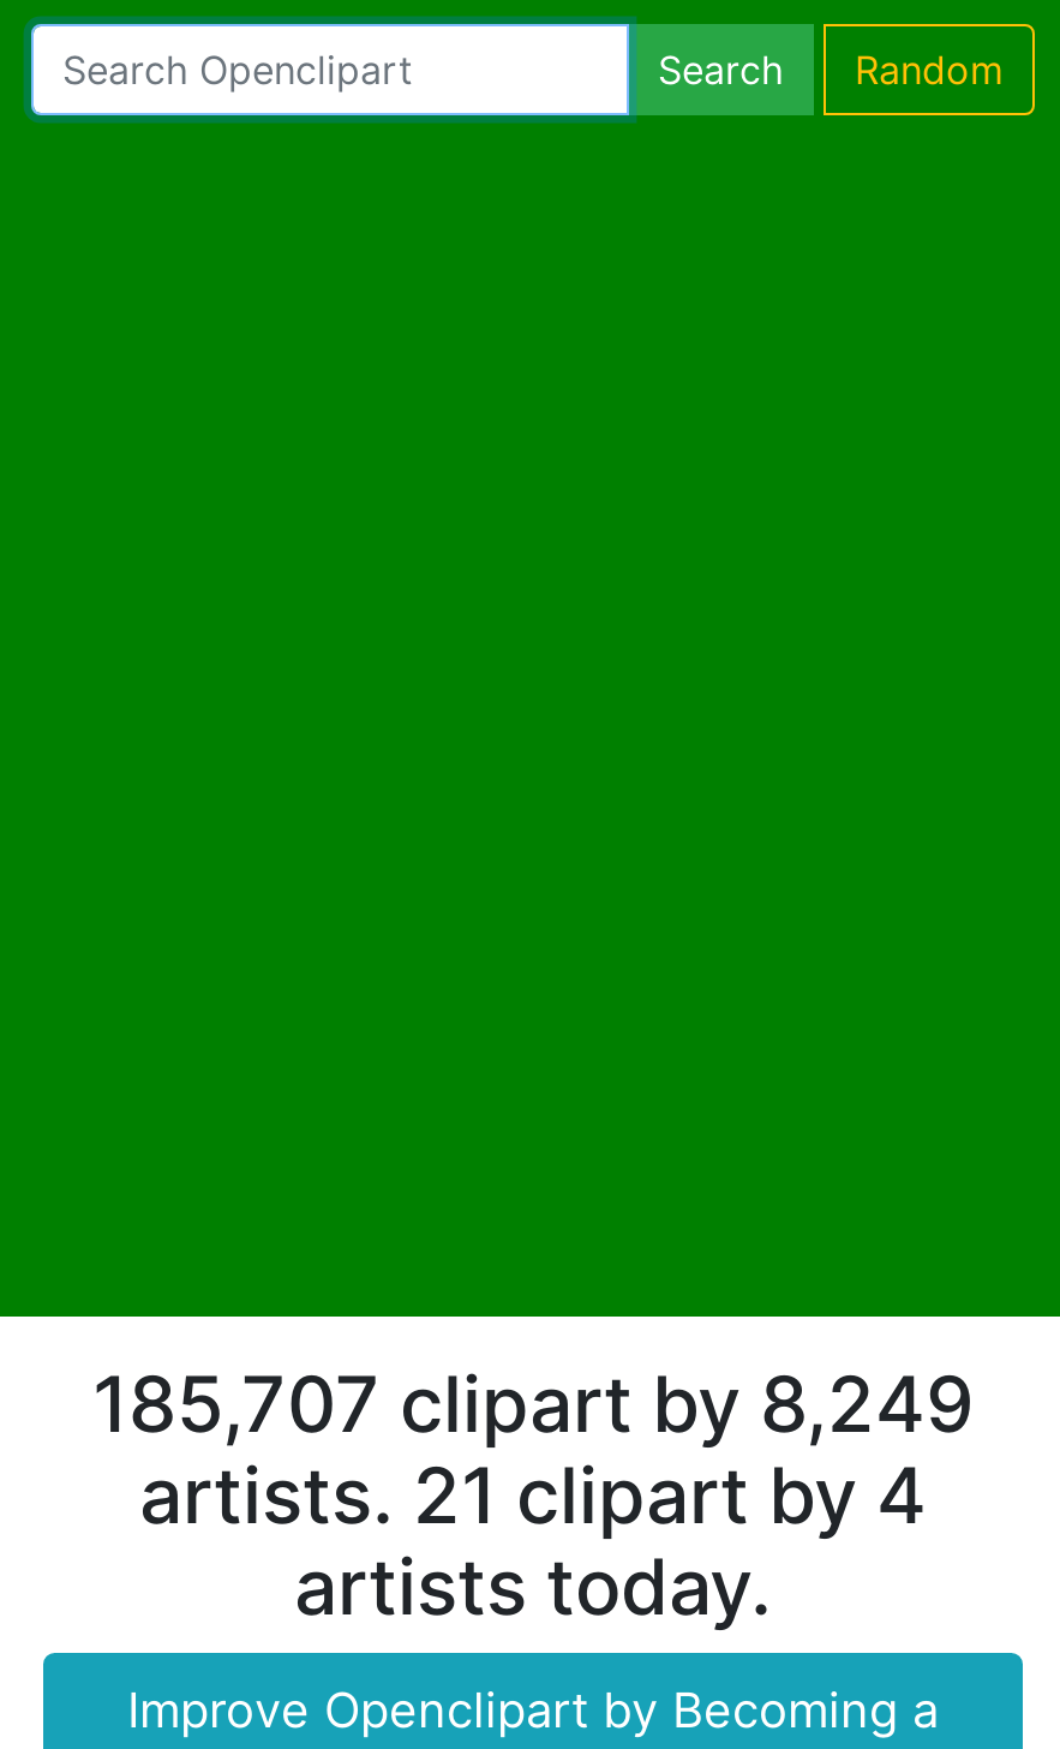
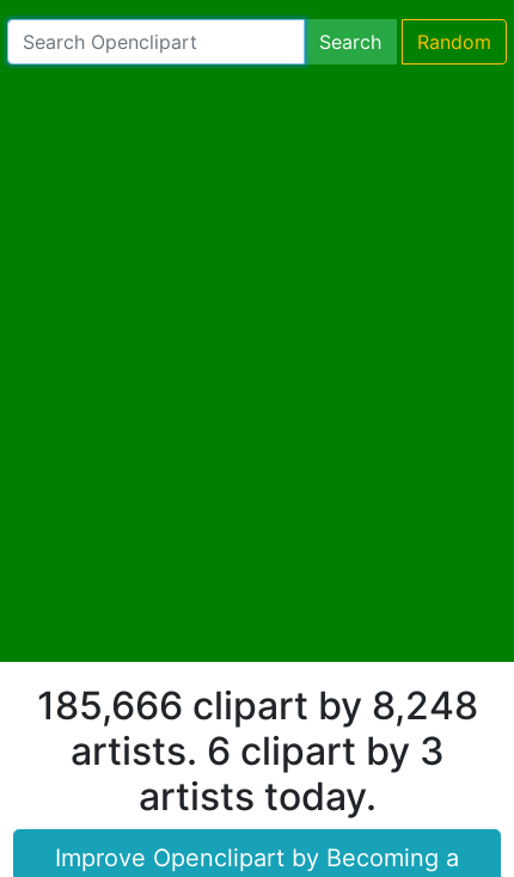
- 185,707 clipart by 8,249
+ 185,666 clipart by 8,248

- artists. 21 clipart by 4
+ artists. 6 clipart by 3
